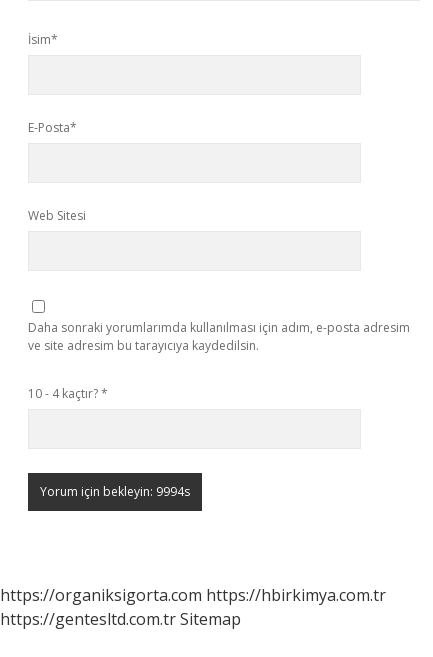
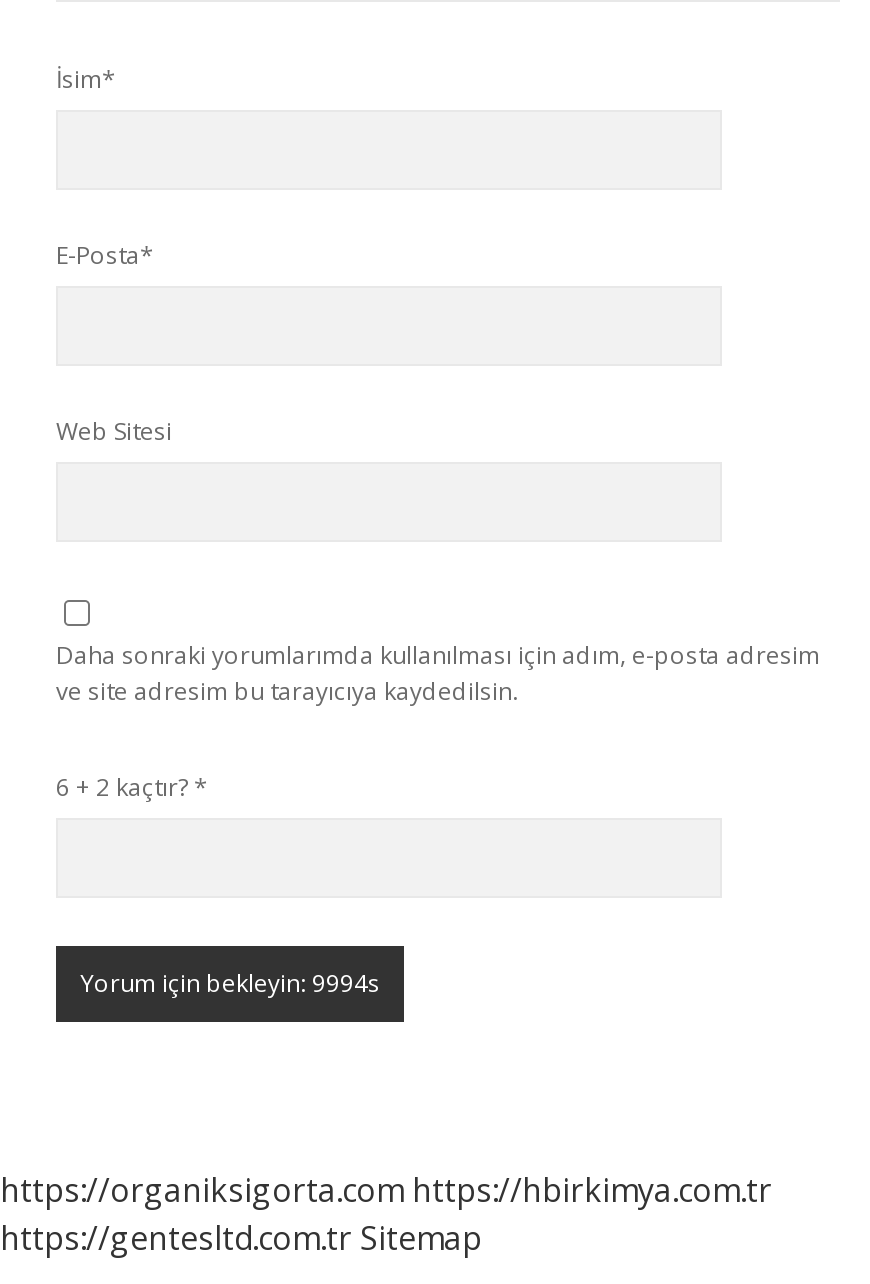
- 10 - 4 kaçtır? *
+ 6 + 2 kaçtır? *
